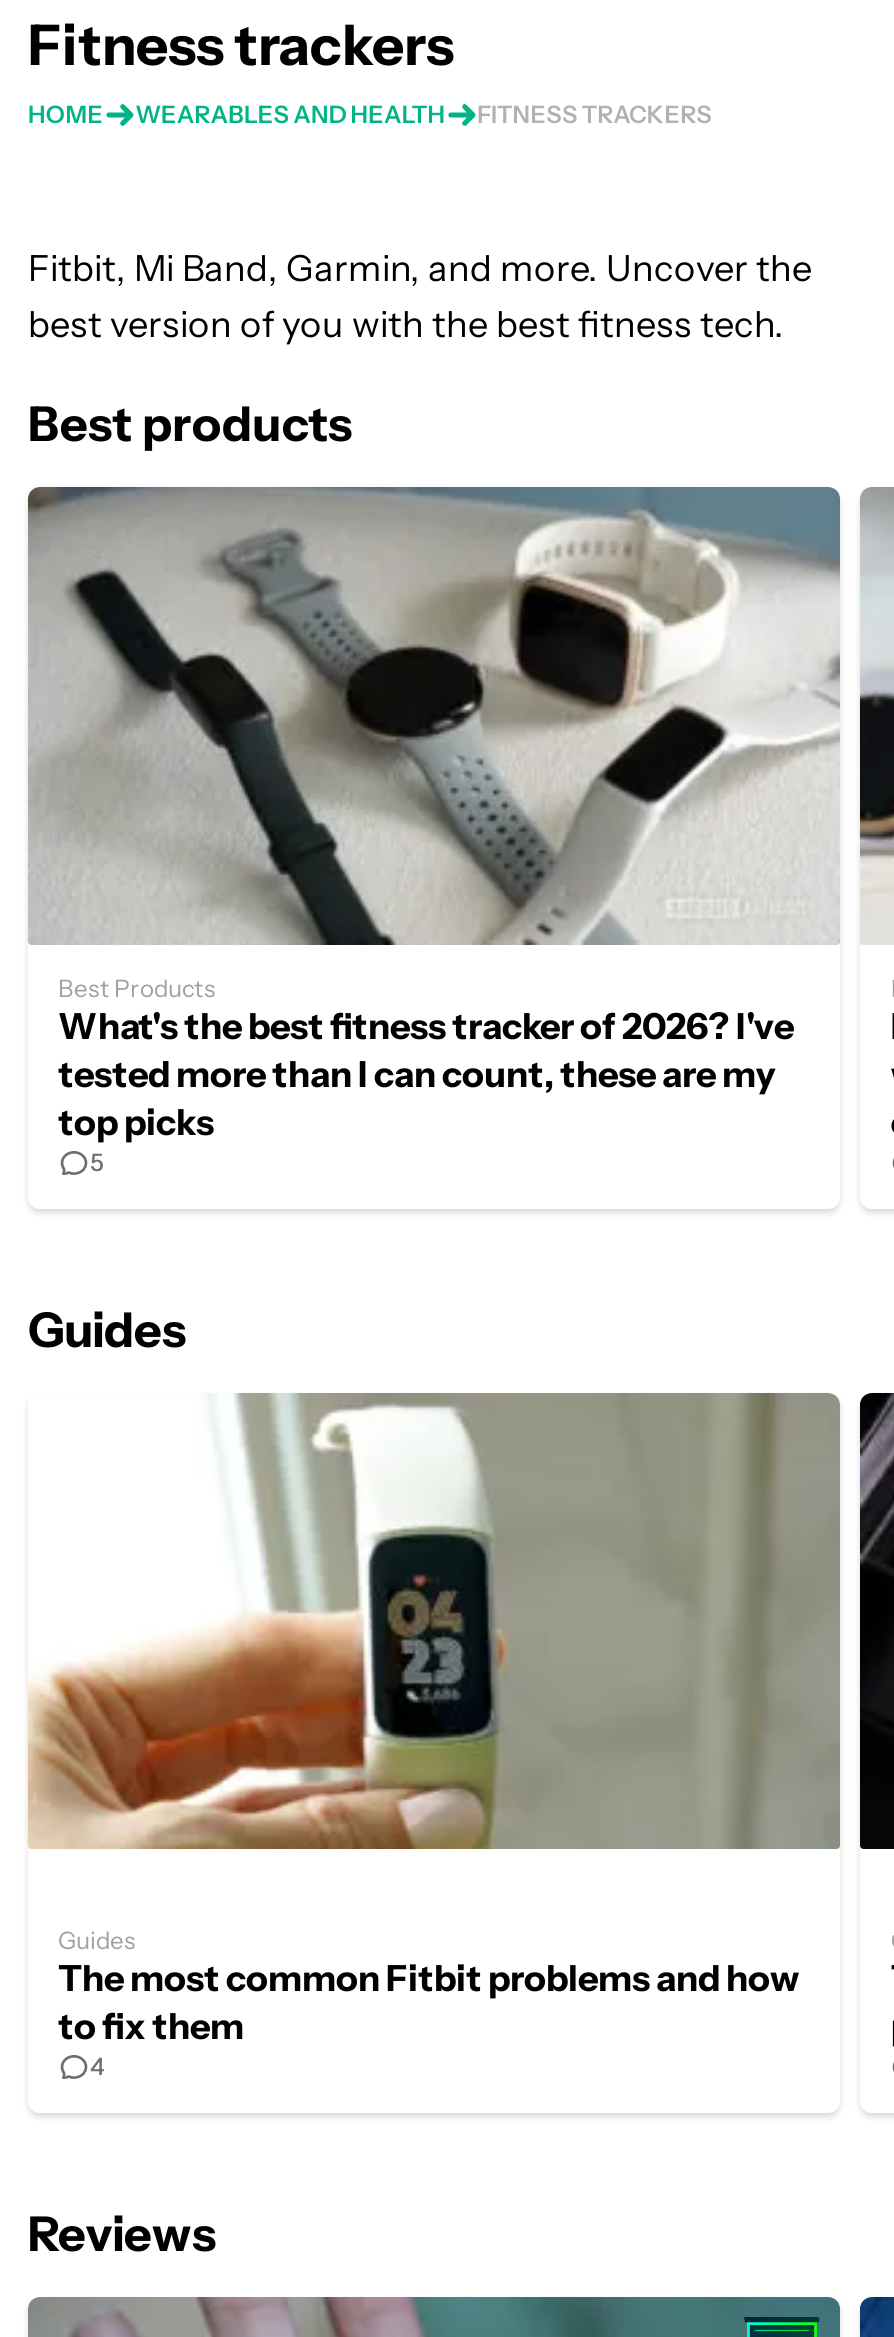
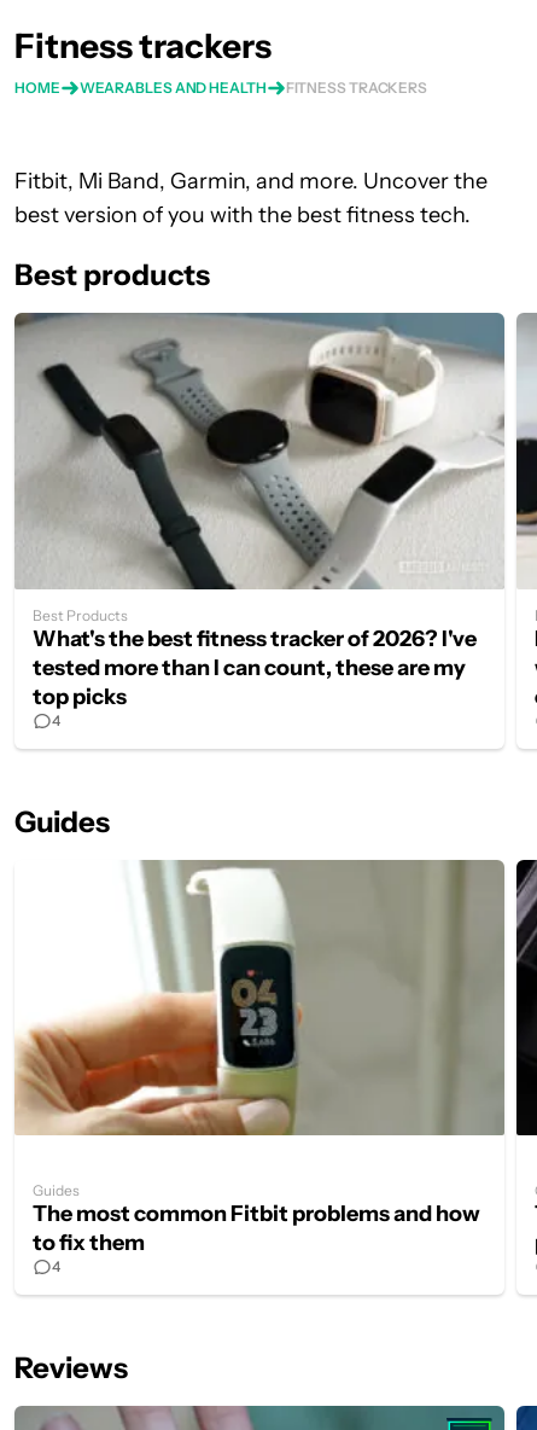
- 5
+ 4
